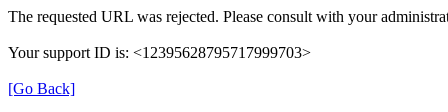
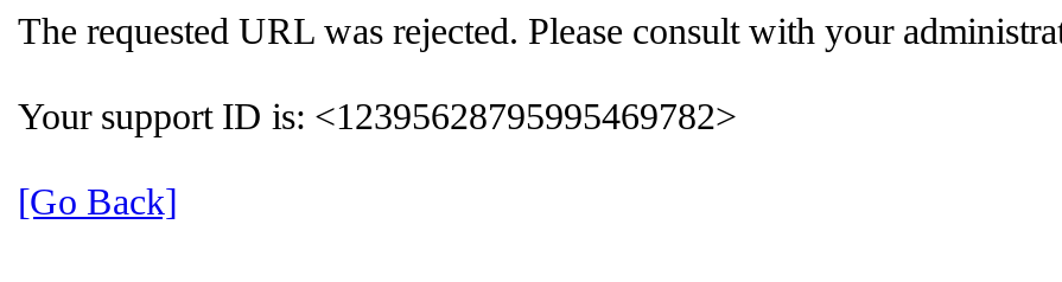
- Your support ID is: <12395628795717999703>
+ Your support ID is: <12395628795995469782>
